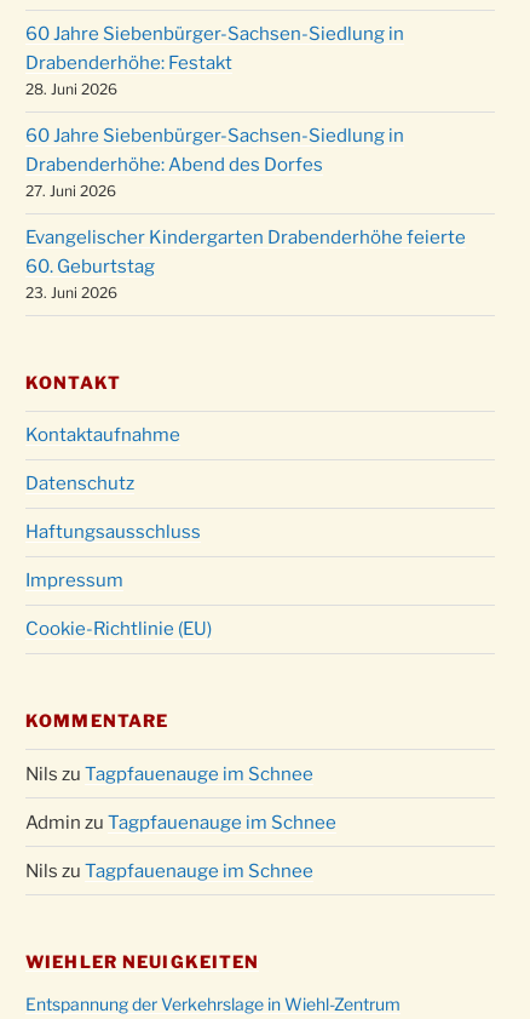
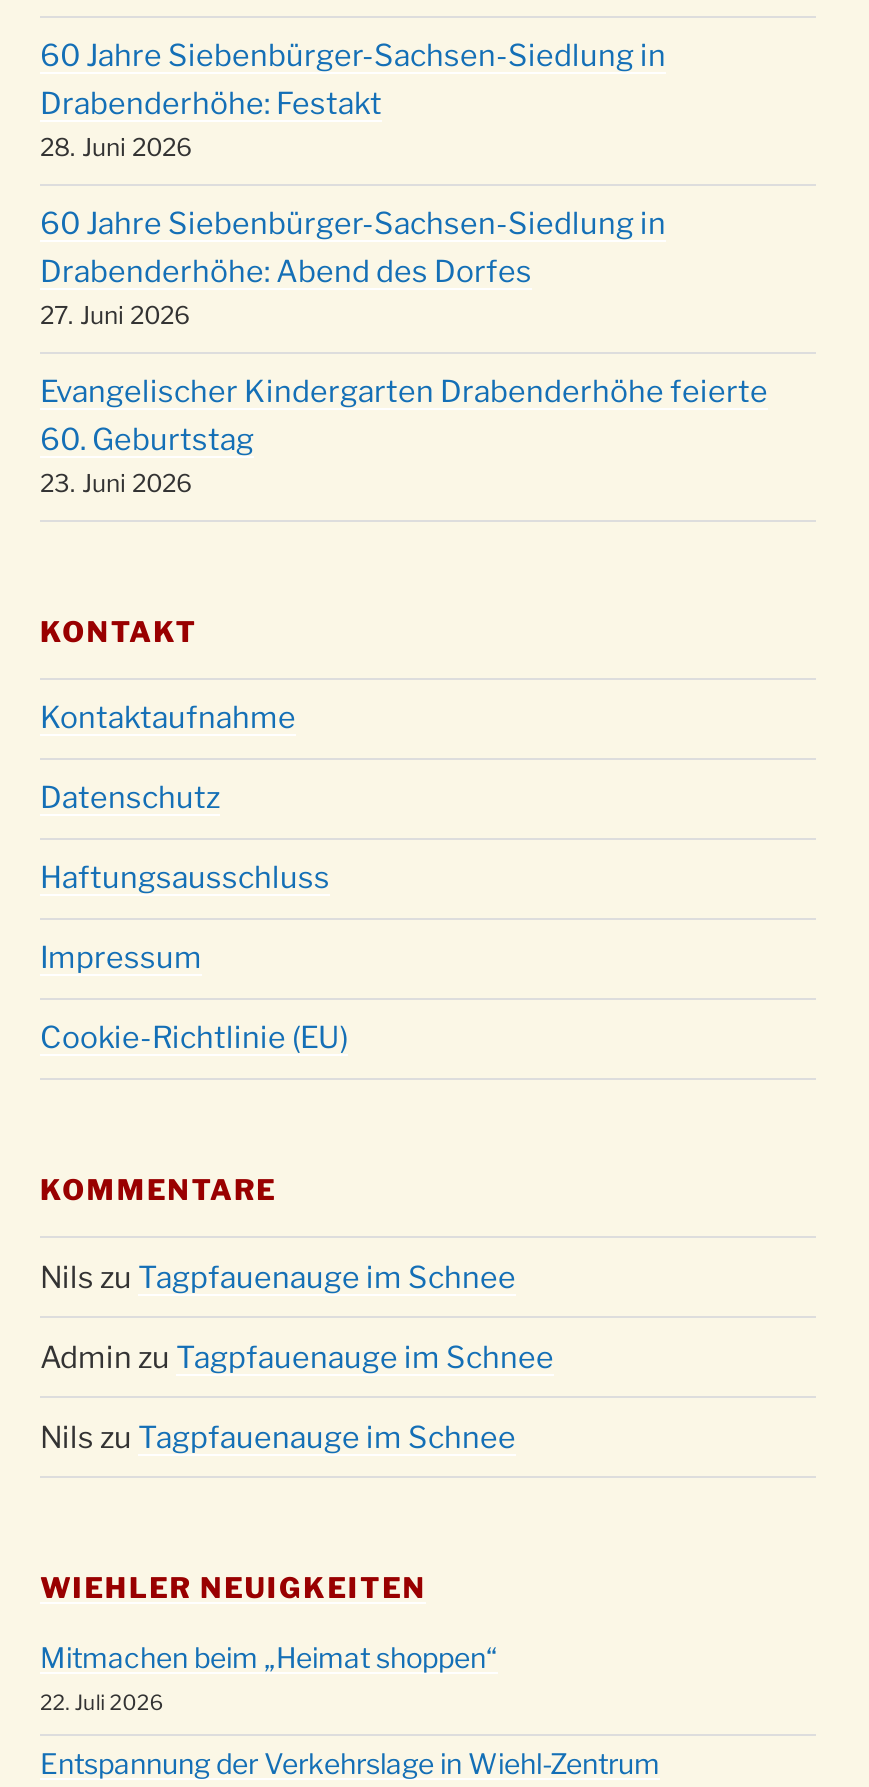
+ Mitmachen beim „Heimat shoppen“
+ 22. Juli 2026
